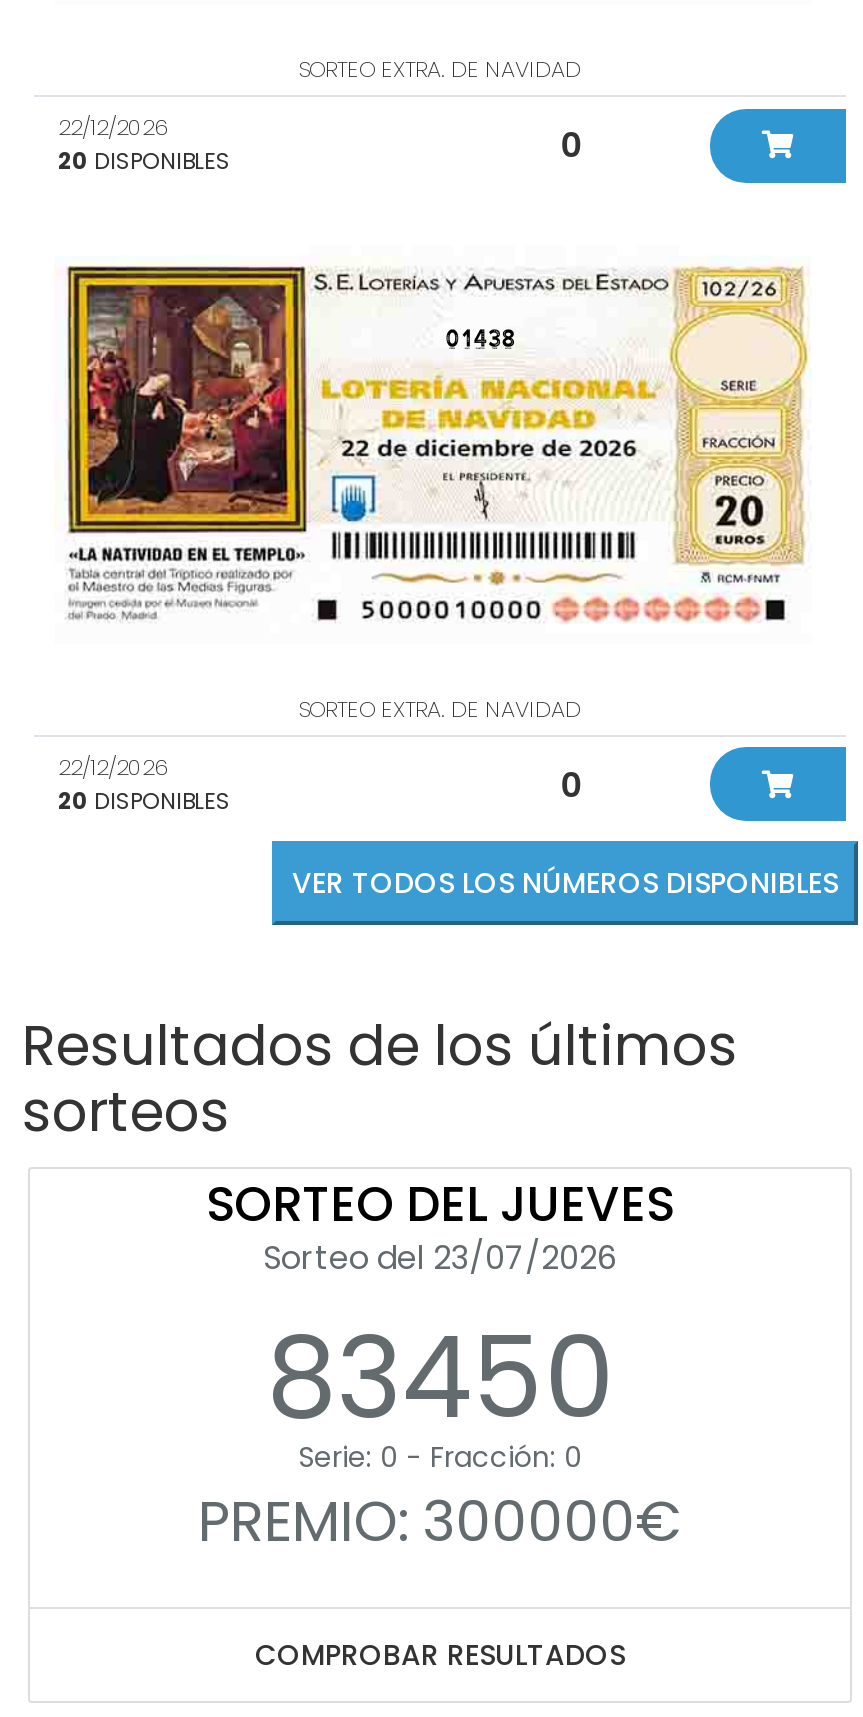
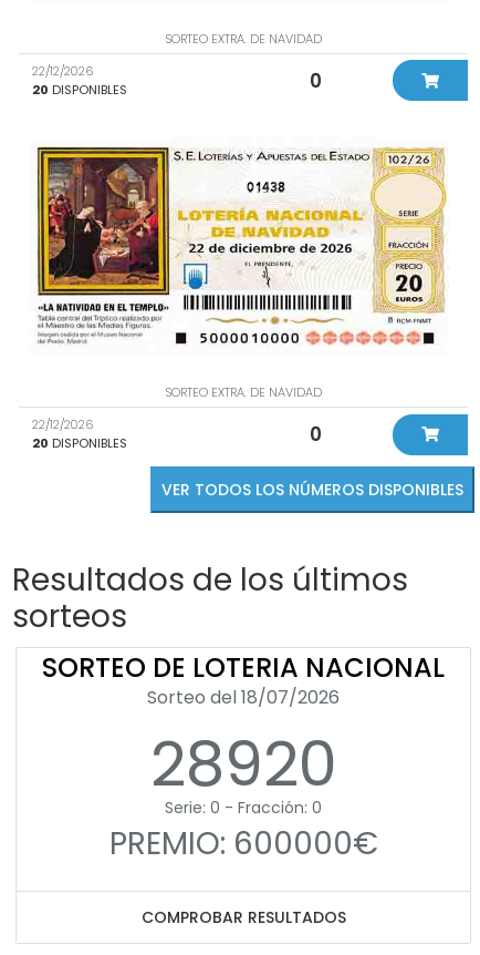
- SORTEO DEL JUEVES
- Sorteo del 23/07/2026
- 83450
+ SORTEO DE LOTERIA NACIONAL
+ Sorteo del 18/07/2026
+ 28920

- PREMIO: 300000€
+ PREMIO: 600000€
